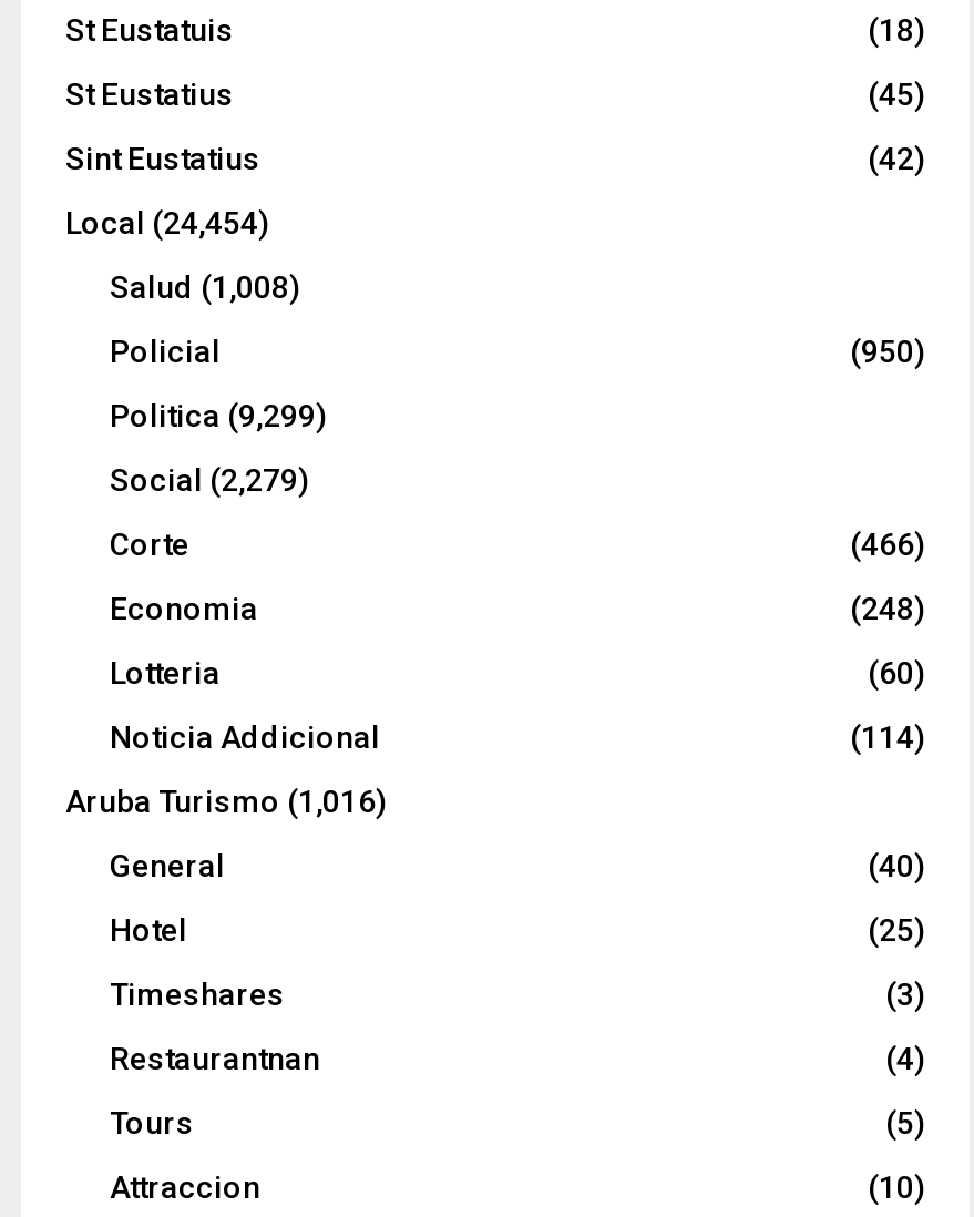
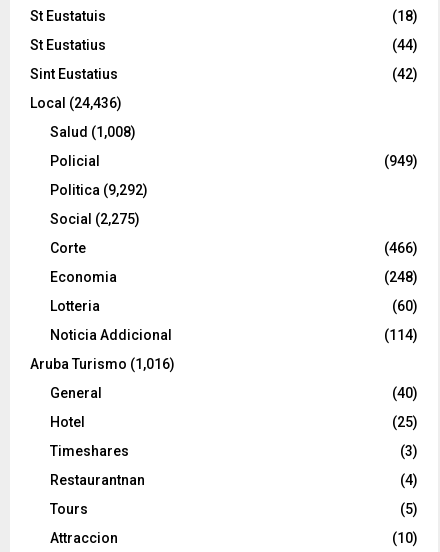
- (45)
+ (44)

- Local (24,454)
+ Local (24,436)

- (950)
+ (949)

- Politica (9,299)
+ Politica (9,292)

- Social (2,279)
+ Social (2,275)
